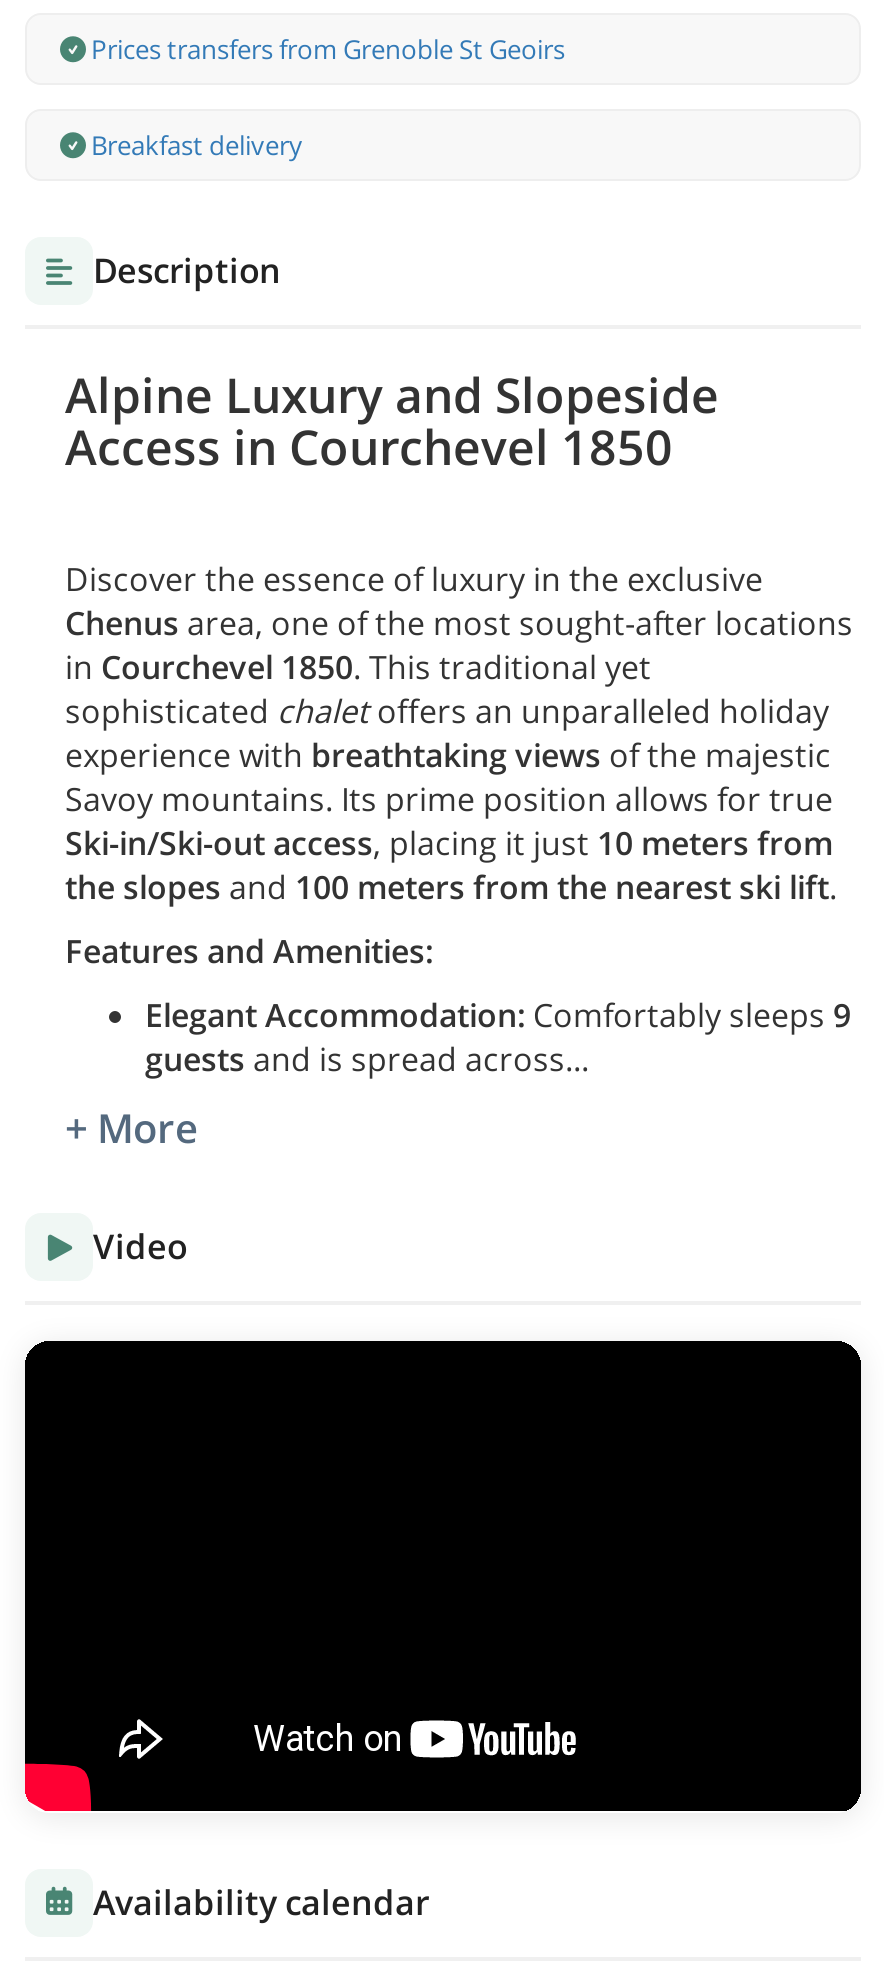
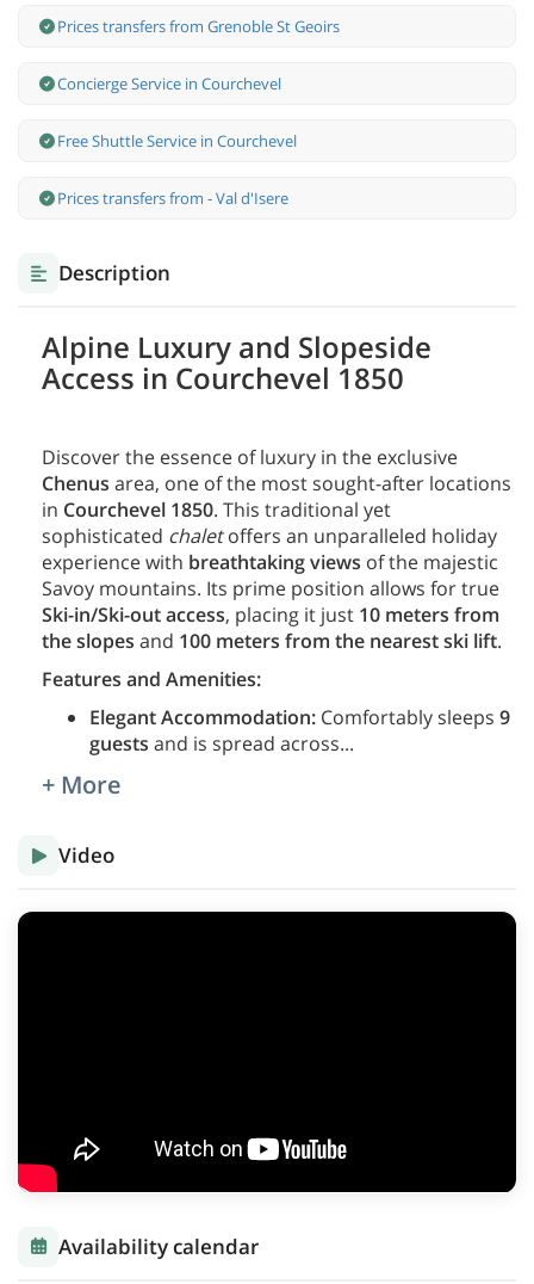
- Breakfast delivery
+ Concierge Service in Courchevel
+ Free Shuttle Service in Courchevel
+ Prices transfers from - Val d'Isere
